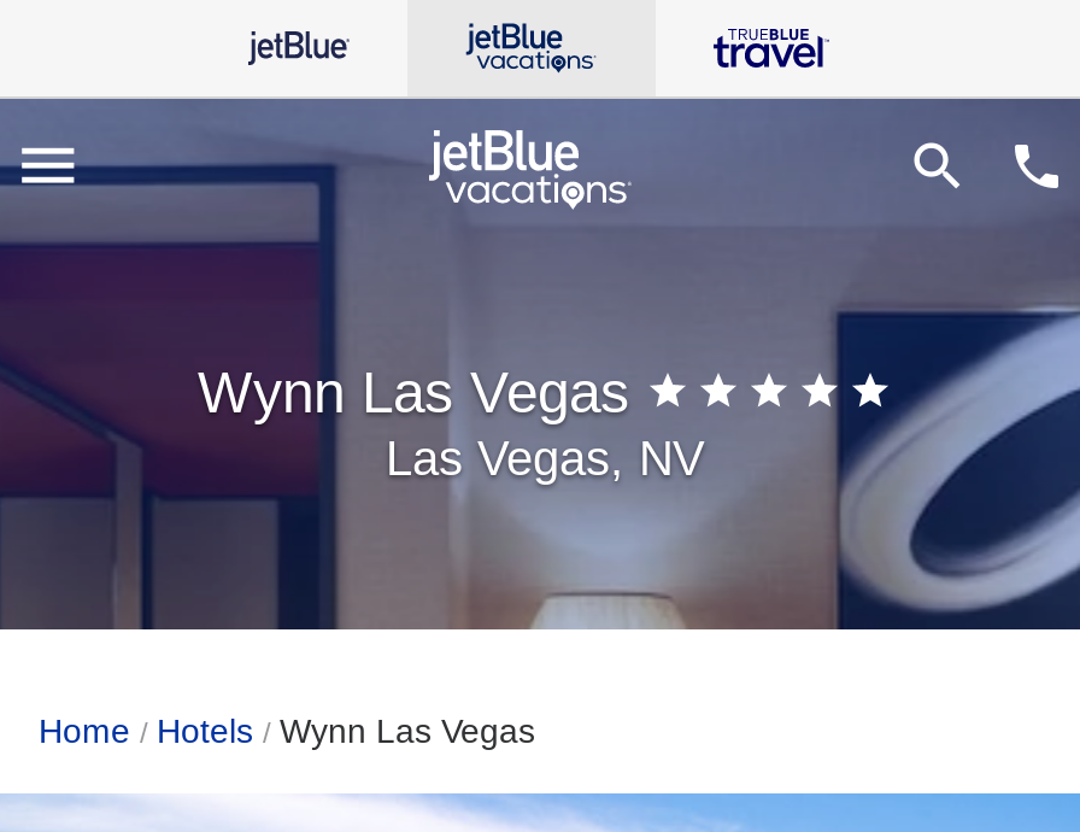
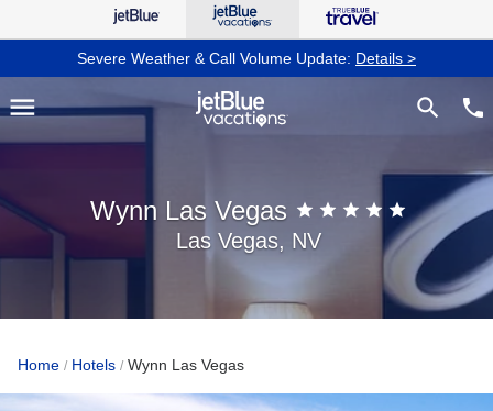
+ Severe Weather & Call Volume Update: Details >
